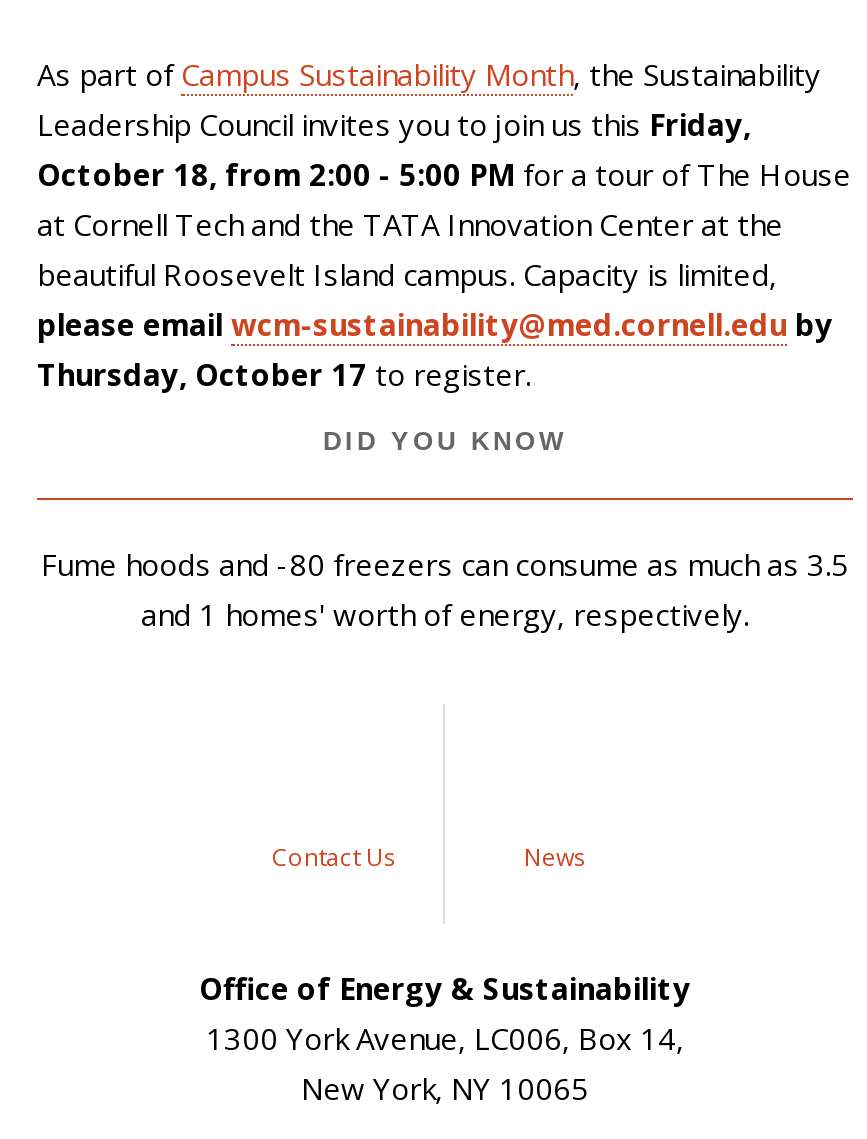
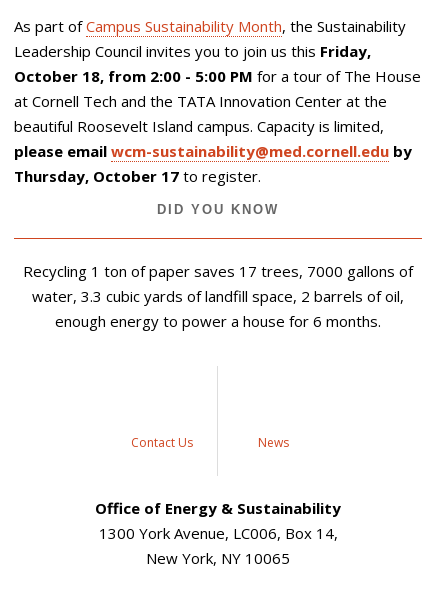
- Fume hoods and -80 freezers can consume as much as 3.5
- and 1 homes' worth of energy, respectively.
+ Recycling 1 ton of paper saves 17 trees, 7000 gallons of
+ water, 3.3 cubic yards of landfill space, 2 barrels of oil,
+ enough energy to power a house for 6 months.
